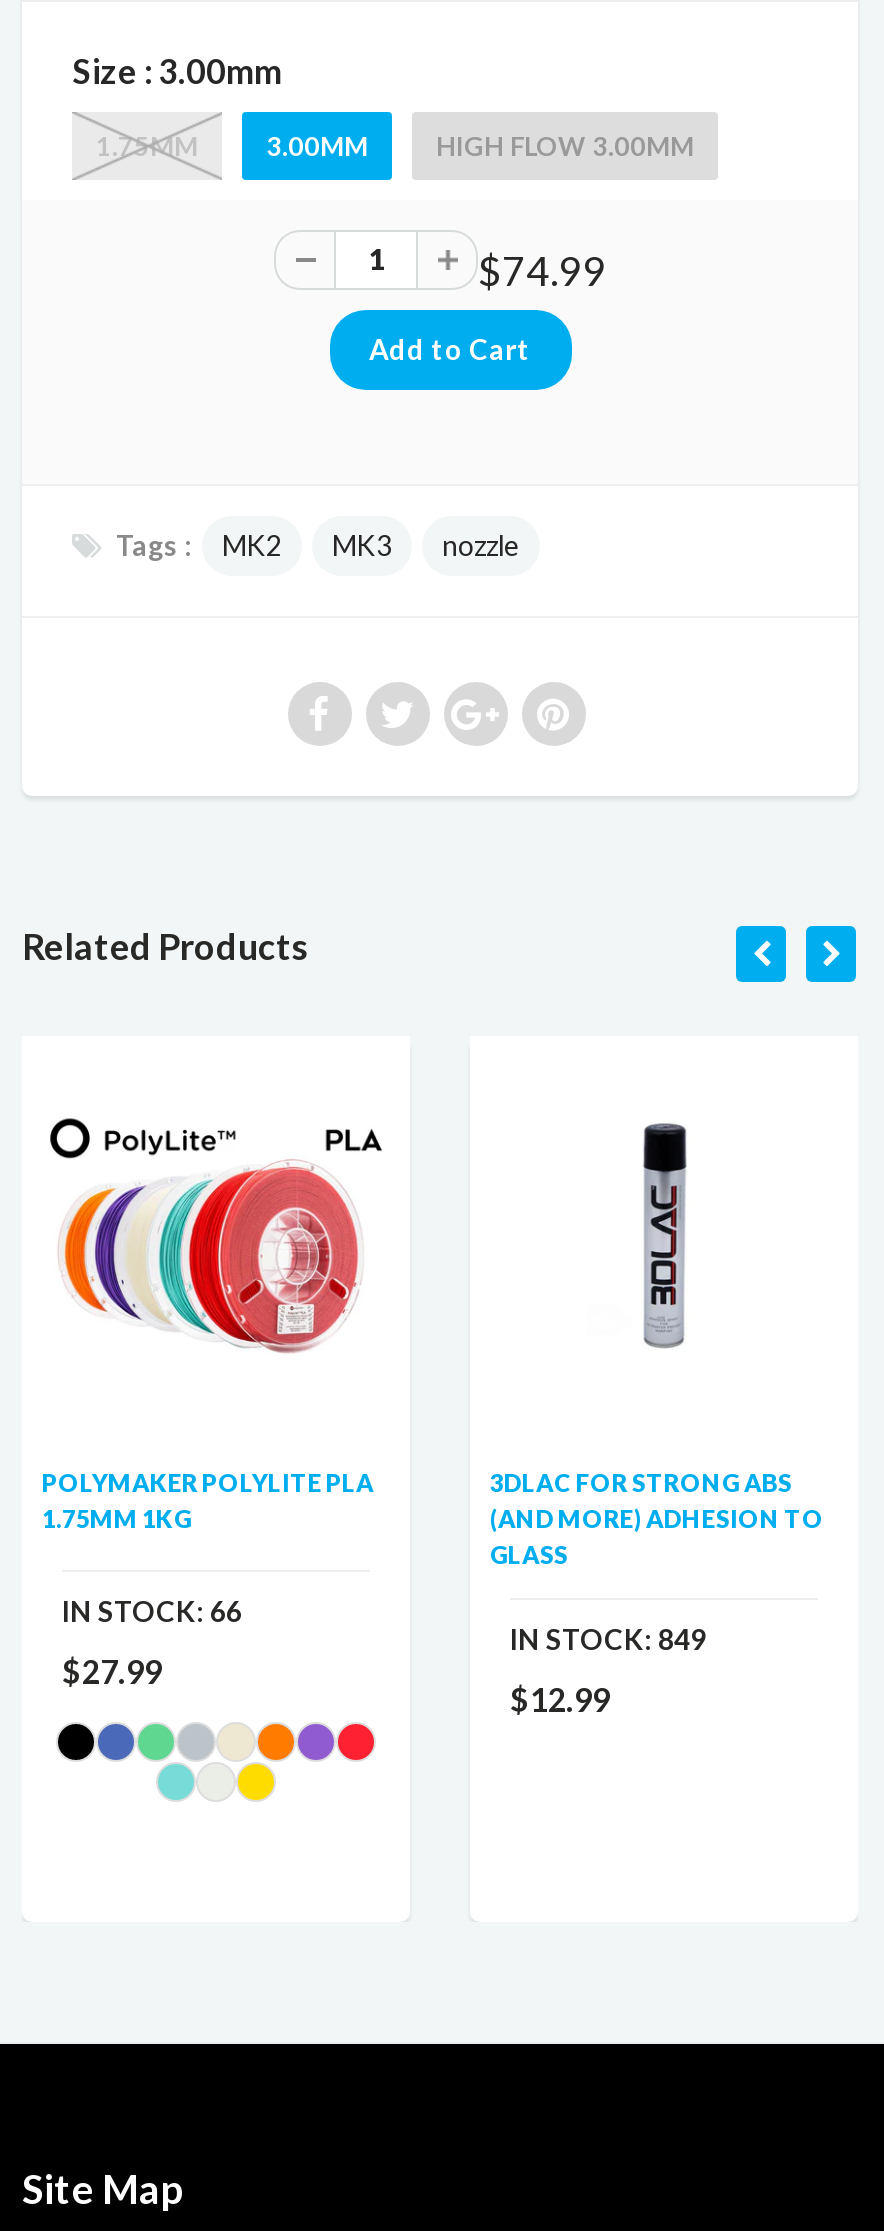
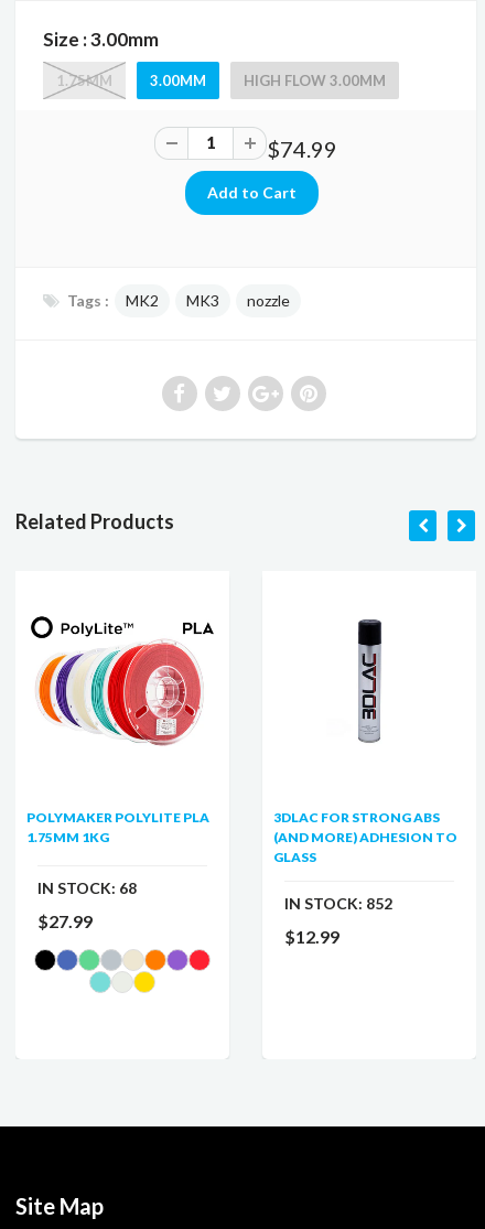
- IN STOCK: 66
+ IN STOCK: 68

- IN STOCK: 849
+ IN STOCK: 852
